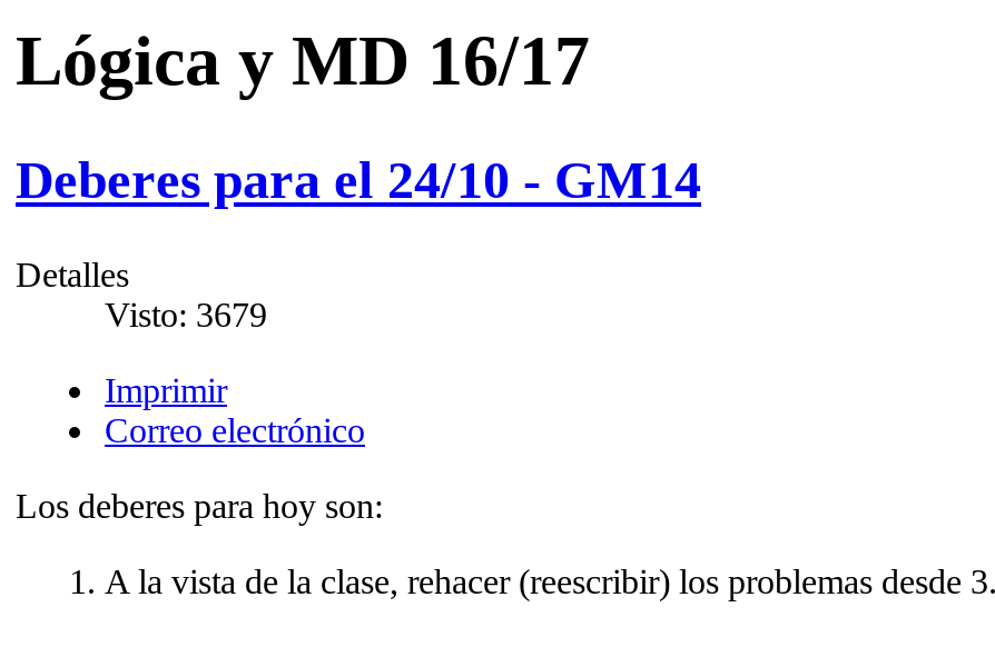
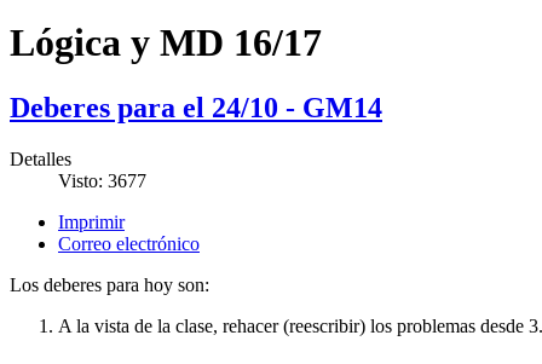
- Visto: 3679
+ Visto: 3677
